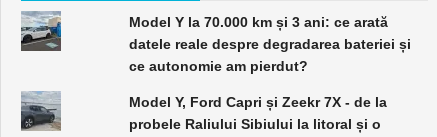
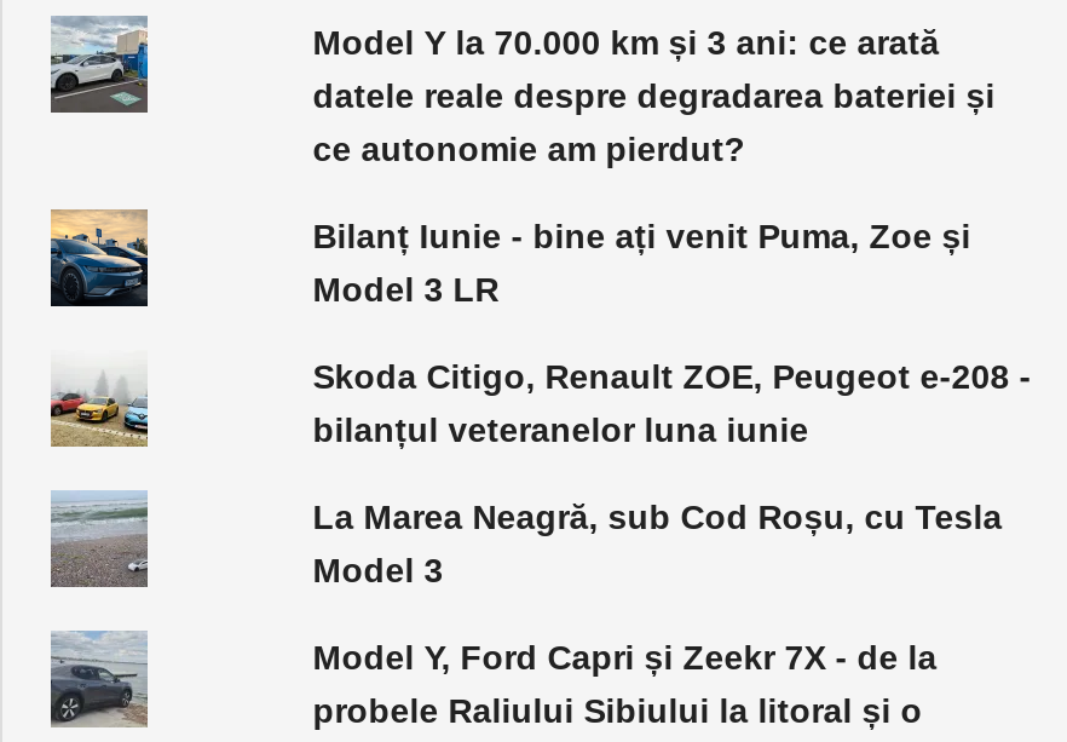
+ [image]

+ [image]

+ [image]

+ Bilanț Iunie - bine ați venit Puma, Zoe și
+ Model 3 LR
+ Skoda Citigo, Renault ZOE, Peugeot e-208 -
+ bilanțul veteranelor luna iunie
+ La Marea Neagră, sub Cod Roșu, cu Tesla
+ Model 3
